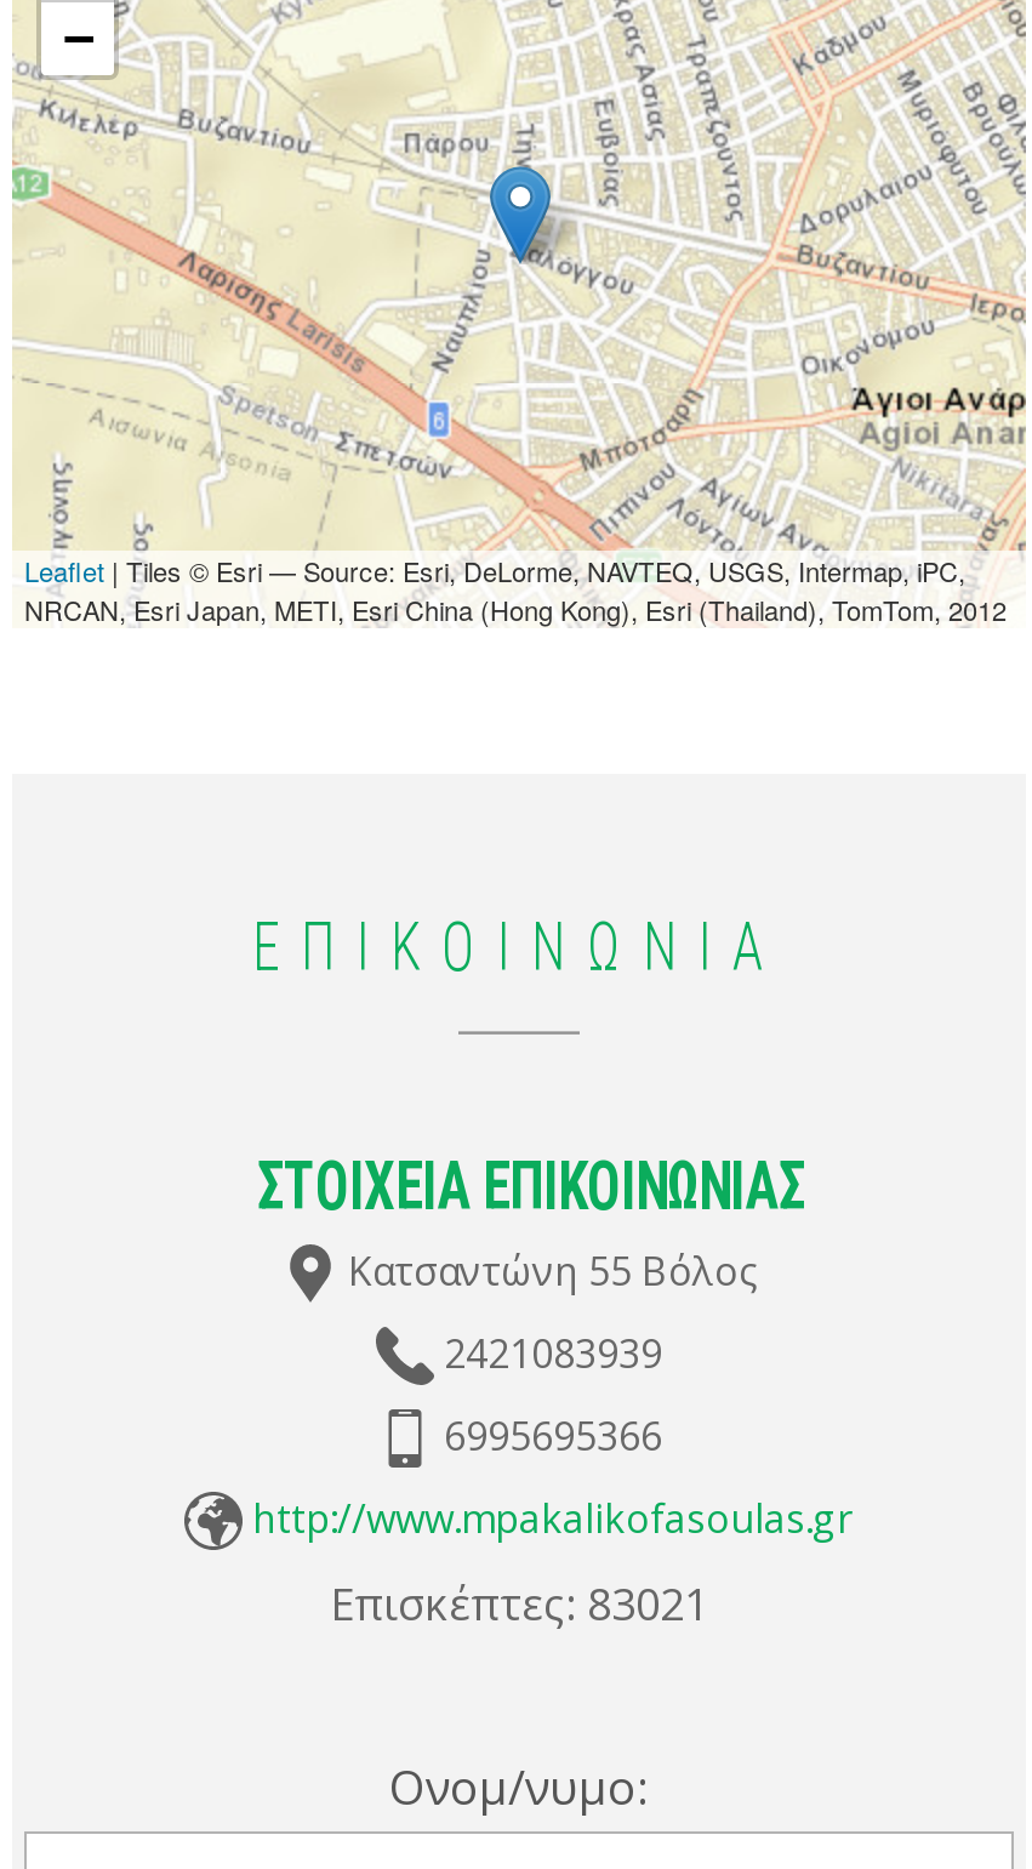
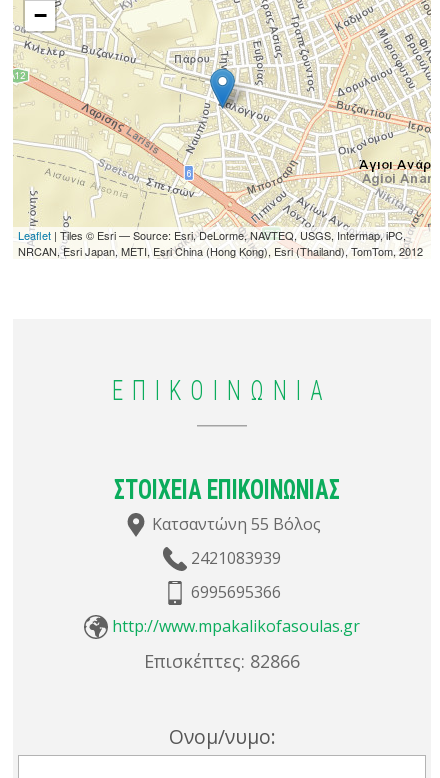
- Επισκέπτες: 83021
+ Επισκέπτες: 82866
